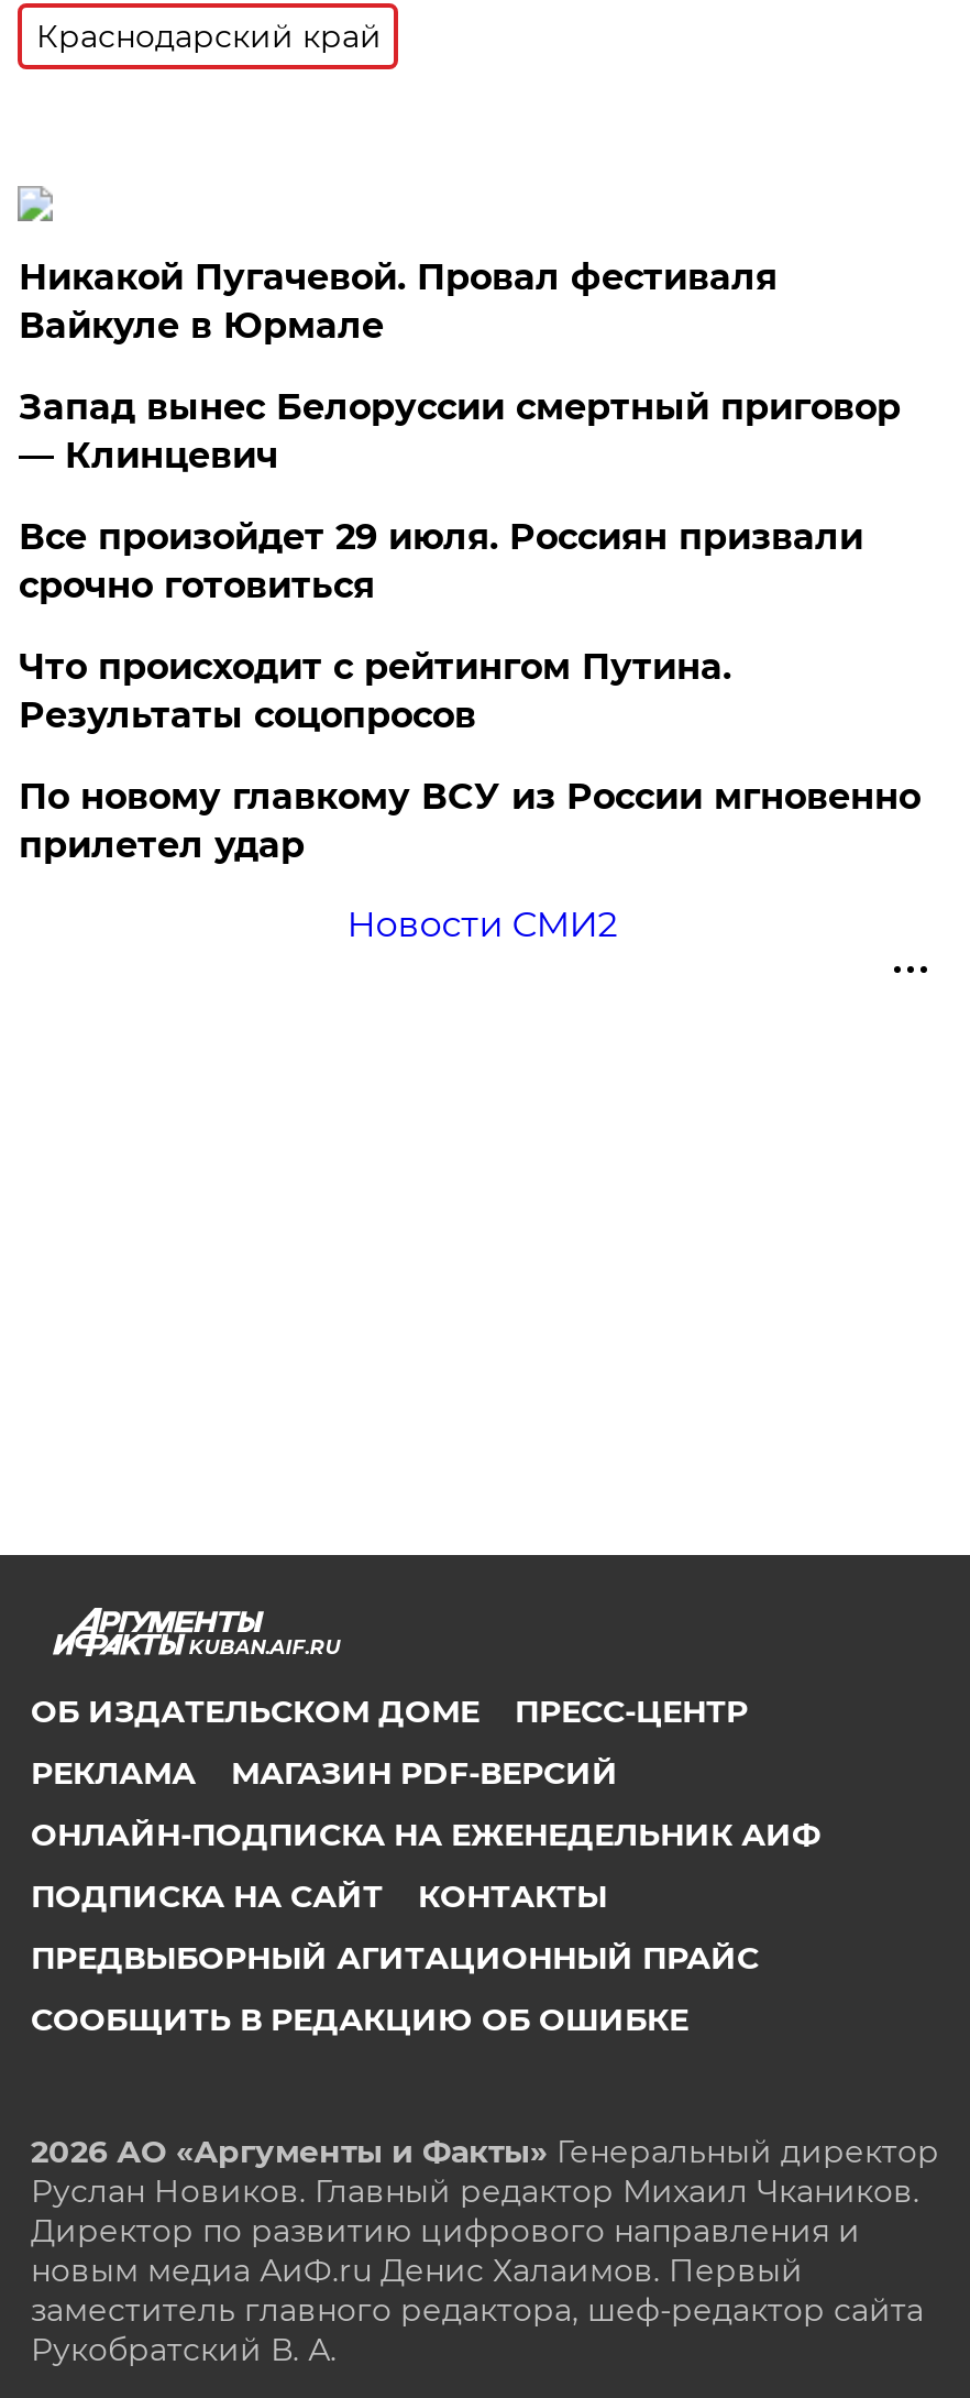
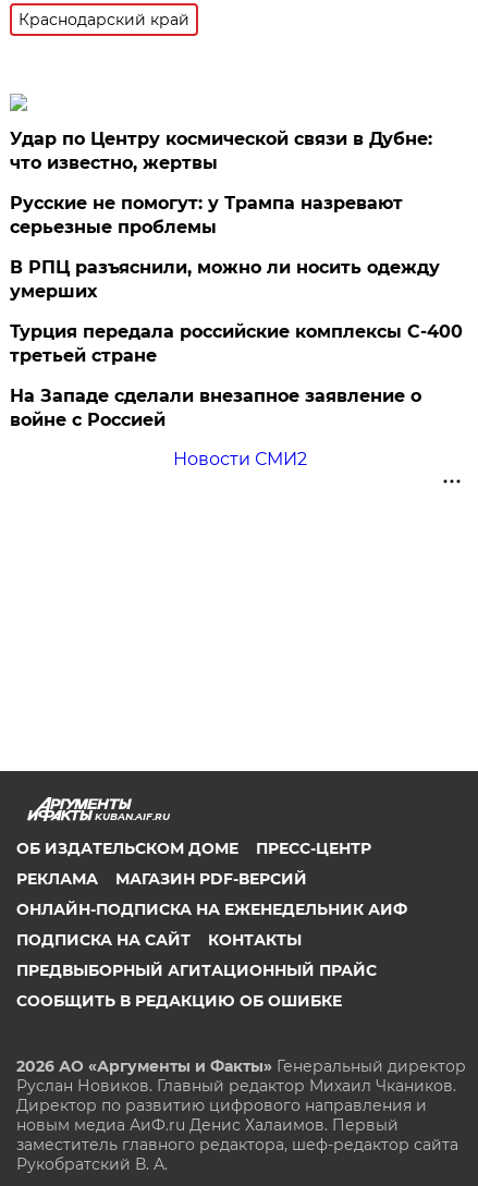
- Никакой Пугачевой. Провал фестиваля
- Вайкуле в Юрмале
+ Удар по Центру космической связи в Дубне:
+ что известно, жертвы

- Запад вынес Белоруссии смертный приговор
- — Клинцевич
+ Русские не помогут: у Трампа назревают
+ серьезные проблемы

- Все произойдет 29 июля. Россиян призвали
- срочно готовиться
+ В РПЦ разъяснили, можно ли носить одежду
+ умерших

- Что происходит с рейтингом Путина.
- Результаты соцопросов
+ Турция передала российские комплексы С-400
+ третьей стране

- По новому главкому ВСУ из России мгновенно
- прилетел удар
+ На Западе сделали внезапное заявление о
+ войне с Россией
